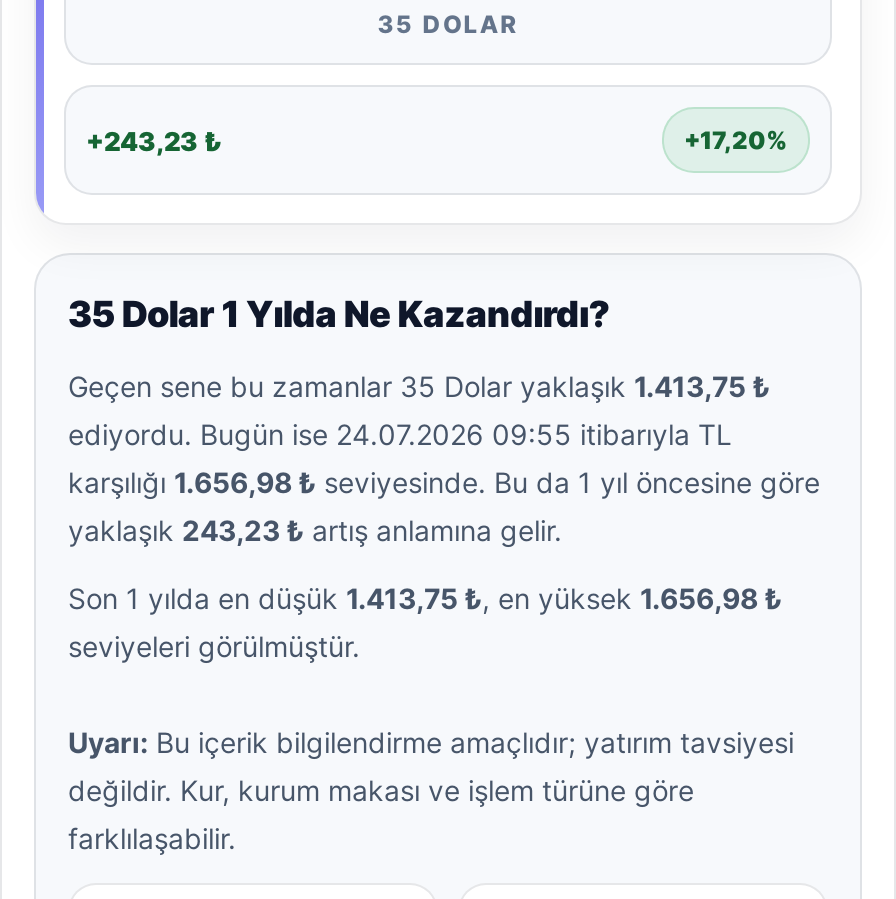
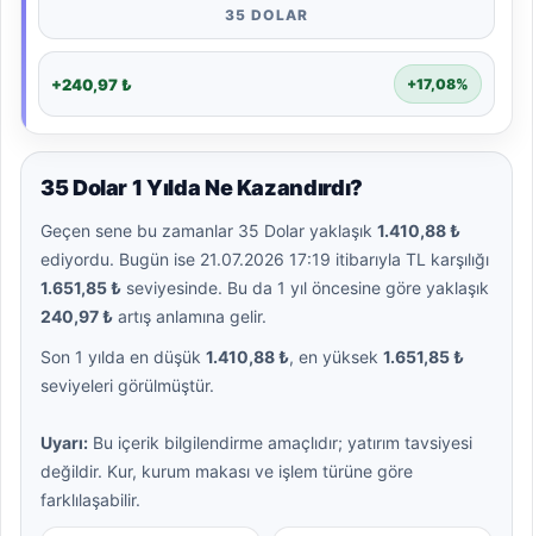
- +243,23 ₺
+ +240,97 ₺

- +17,20%
+ +17,08%

- Geçen sene bu zamanlar 35 Dolar yaklaşık 1.413,75 ₺
- ediyordu. Bugün ise 24.07.2026 09:55 itibarıyla TL
- karşılığı 1.656,98 ₺ seviyesinde. Bu da 1 yıl öncesine göre
- yaklaşık 243,23 ₺ artış anlamına gelir.
+ Geçen sene bu zamanlar 35 Dolar yaklaşık 1.410,88 ₺
+ ediyordu. Bugün ise 21.07.2026 17:19 itibarıyla TL karşılığı
+ 1.651,85 ₺ seviyesinde. Bu da 1 yıl öncesine göre yaklaşık
+ 240,97 ₺ artış anlamına gelir.

- Son 1 yılda en düşük 1.413,75 ₺, en yüksek 1.656,98 ₺
+ Son 1 yılda en düşük 1.410,88 ₺, en yüksek 1.651,85 ₺
